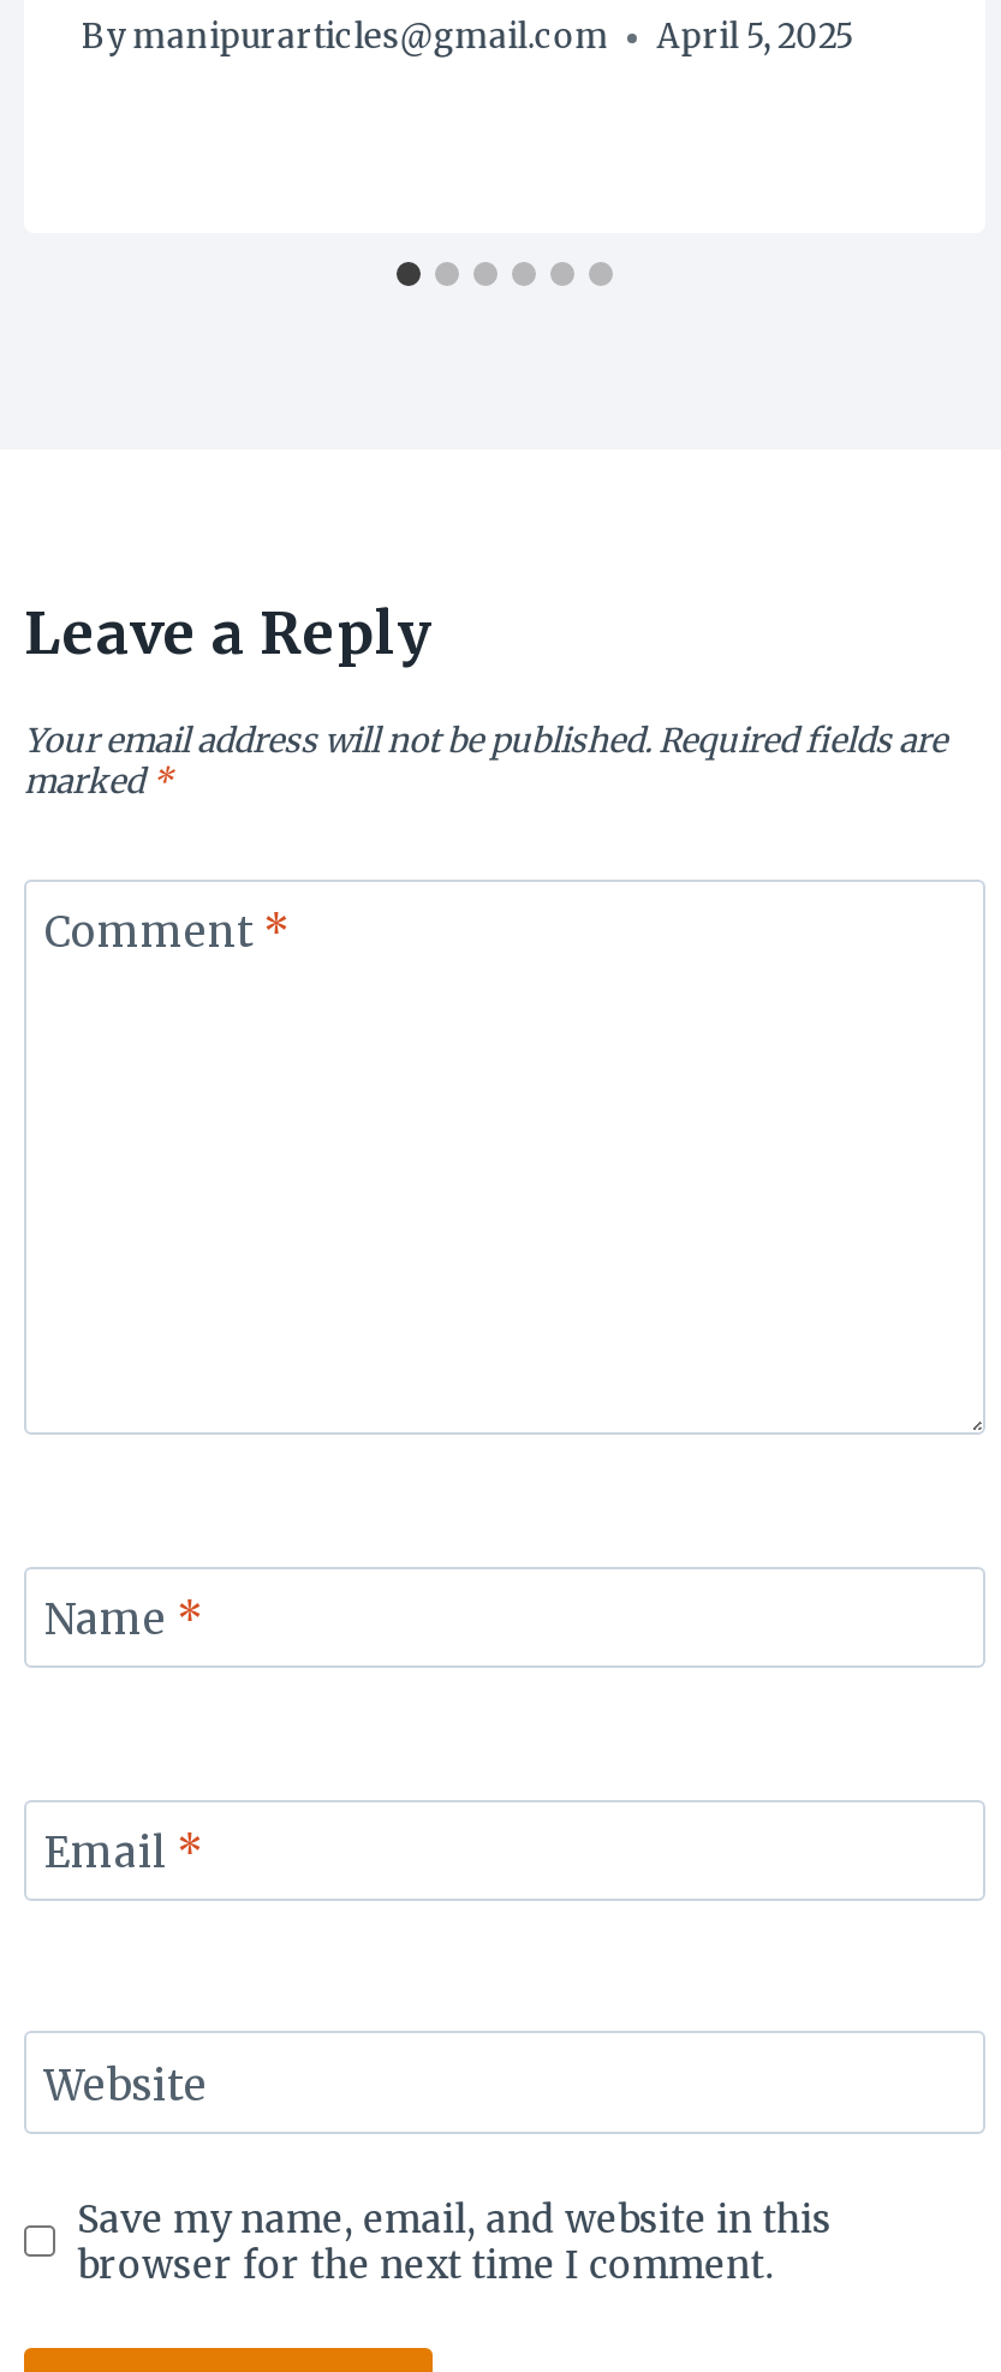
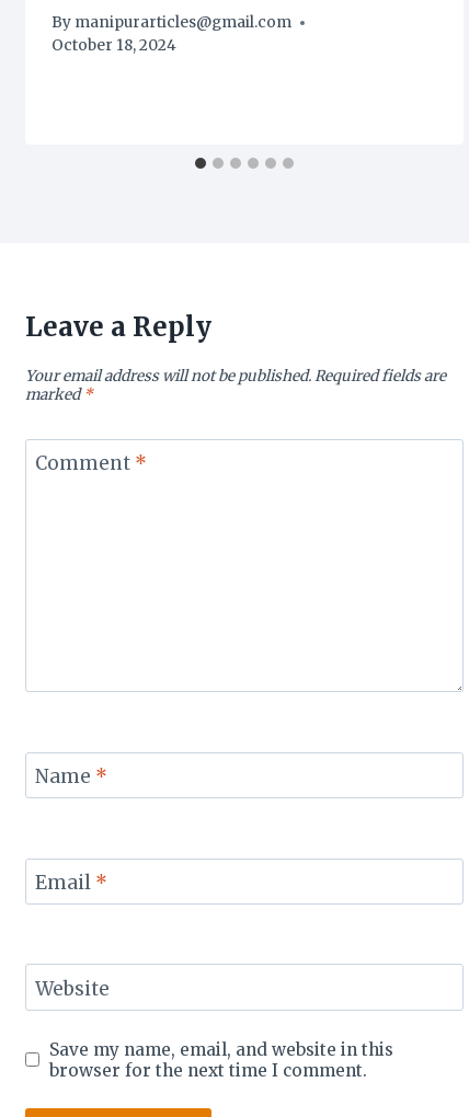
- April 5, 2025
+ October 18, 2024
